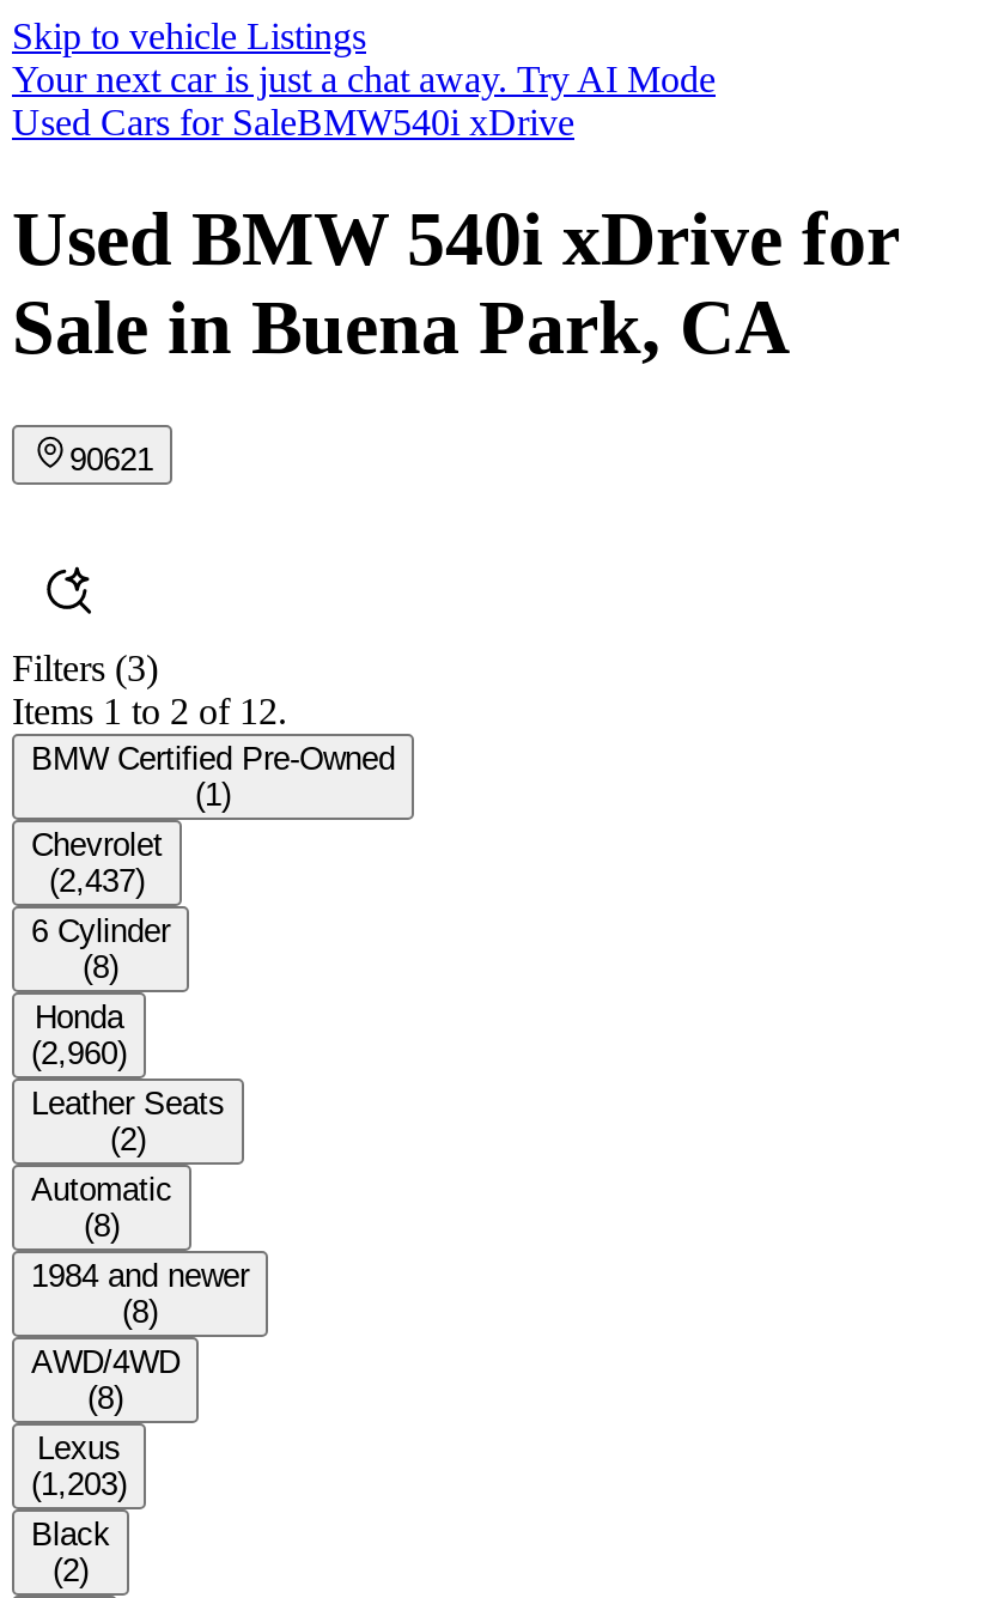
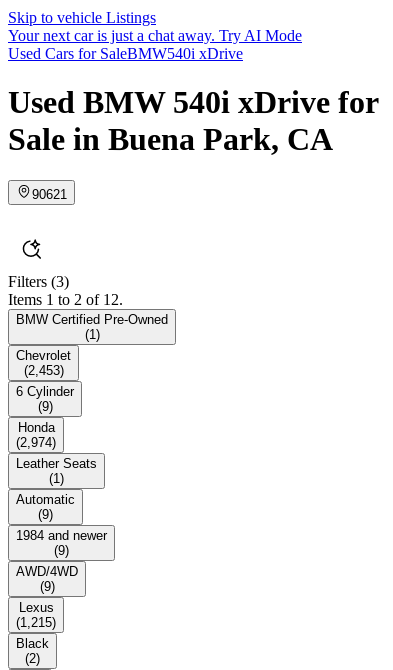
- (2,437)
+ (2,453)

- (8)
+ (9)

- (2,960)
+ (2,974)

- (2)
+ (1)

- (8)
+ (9)

- (8)
+ (9)

- (8)
+ (9)

- (1,203)
+ (1,215)
